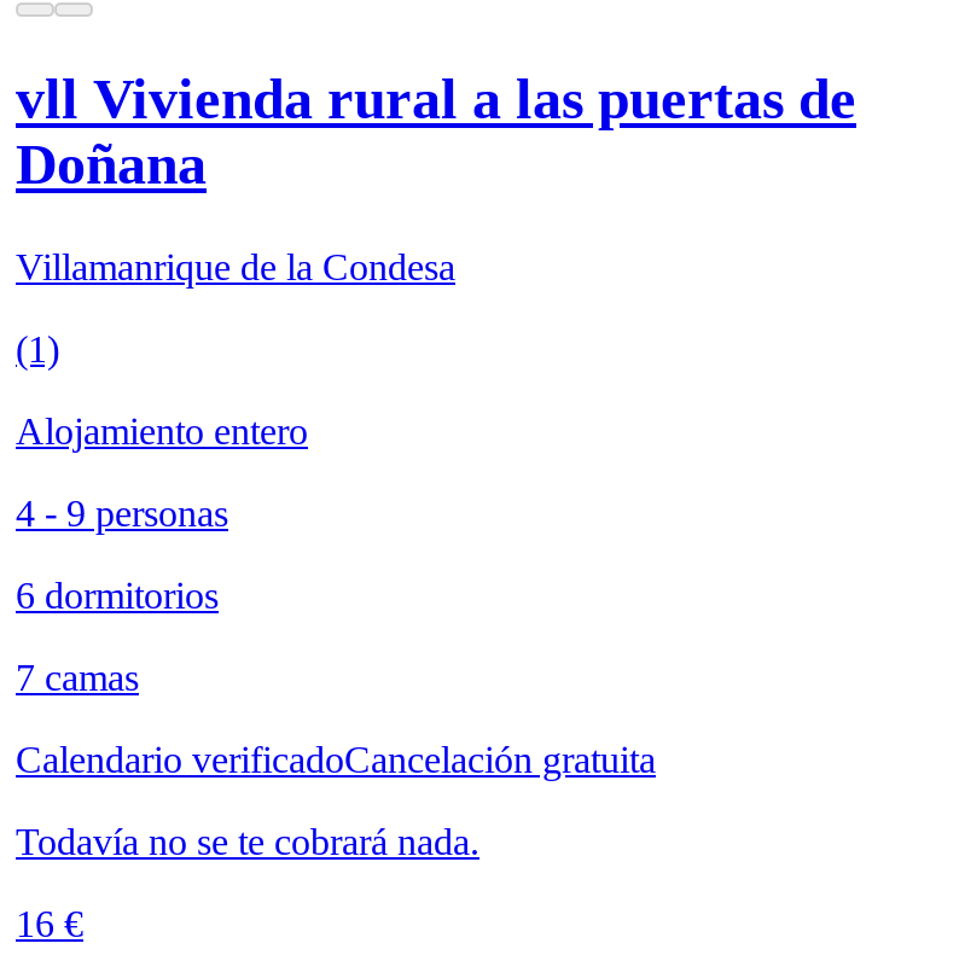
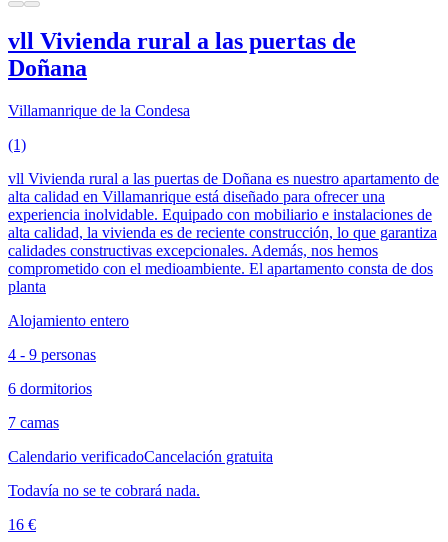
+ vll Vivienda rural a las puertas de Doñana es nuestro apartamento de
+ alta calidad en Villamanrique está diseñado para ofrecer una
+ experiencia inolvidable. Equipado con mobiliario e instalaciones de
+ alta calidad, la vivienda es de reciente construcción, lo que garantiza
+ calidades constructivas excepcionales. Además, nos hemos
+ comprometido con el medioambiente. El apartamento consta de dos
+ planta
